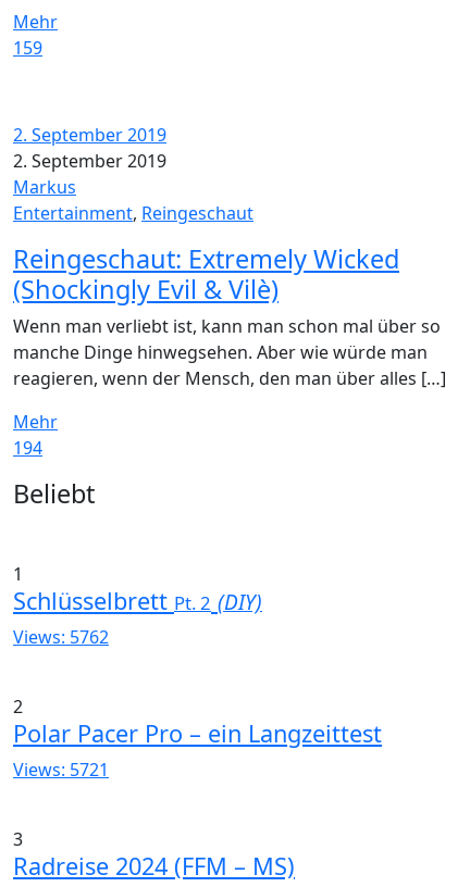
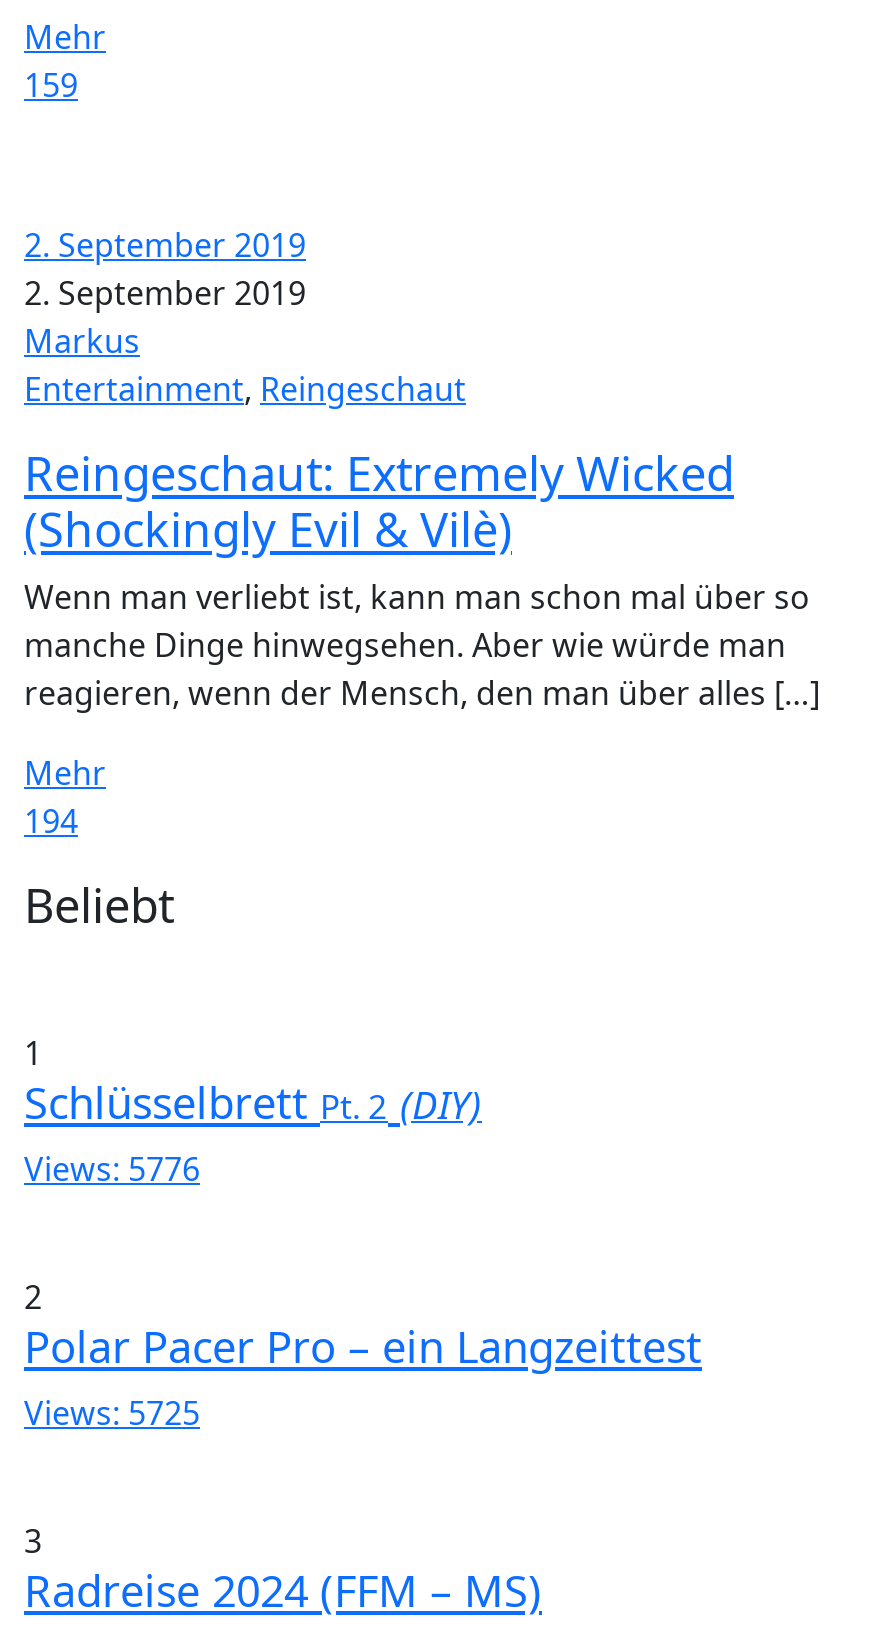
- Views: 5762
+ Views: 5776

- Views: 5721
+ Views: 5725
